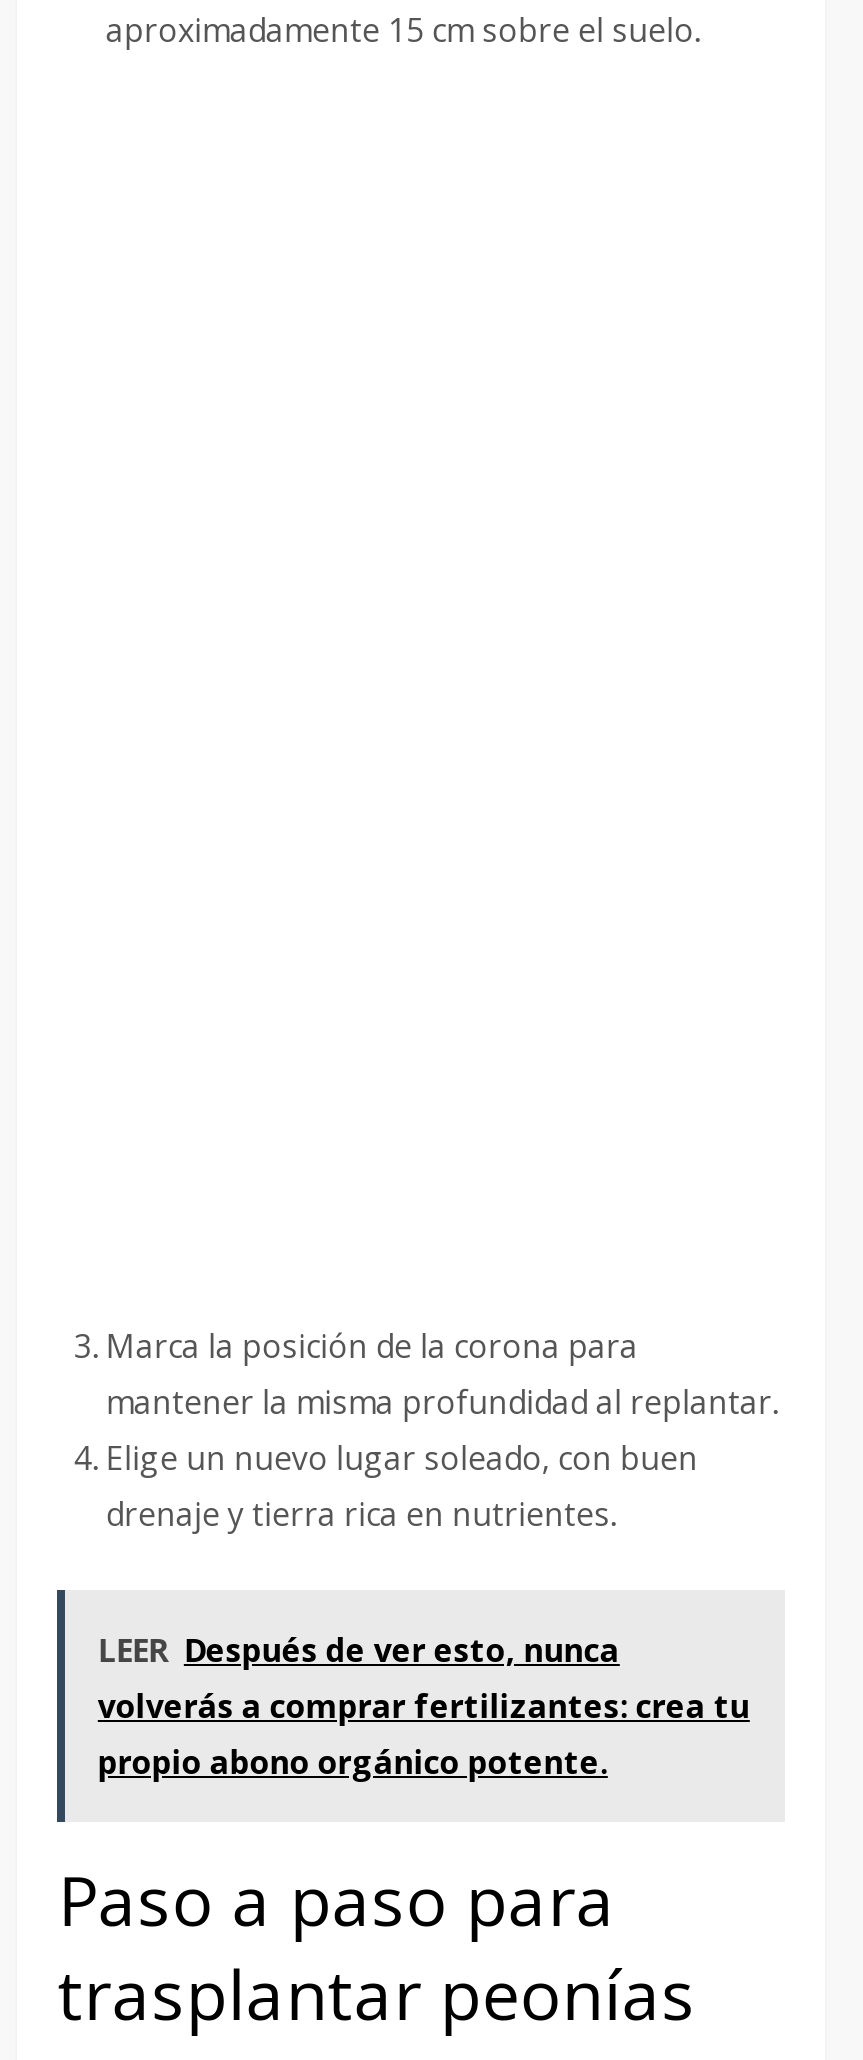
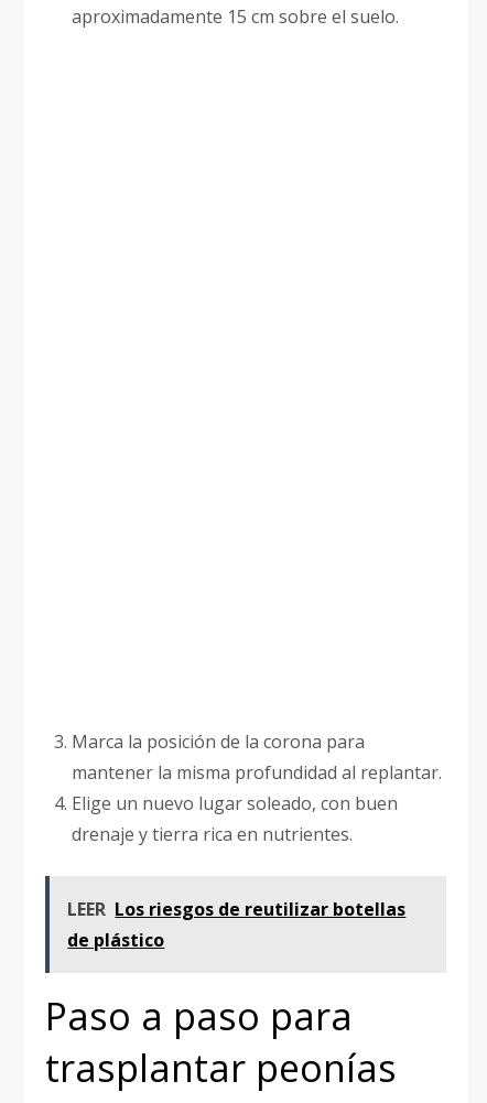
- LEER Después de ver esto, nunca
- volverás a comprar fertilizantes: crea tu
- propio abono orgánico potente.
+ LEER Los riesgos de reutilizar botellas
+ de plástico
